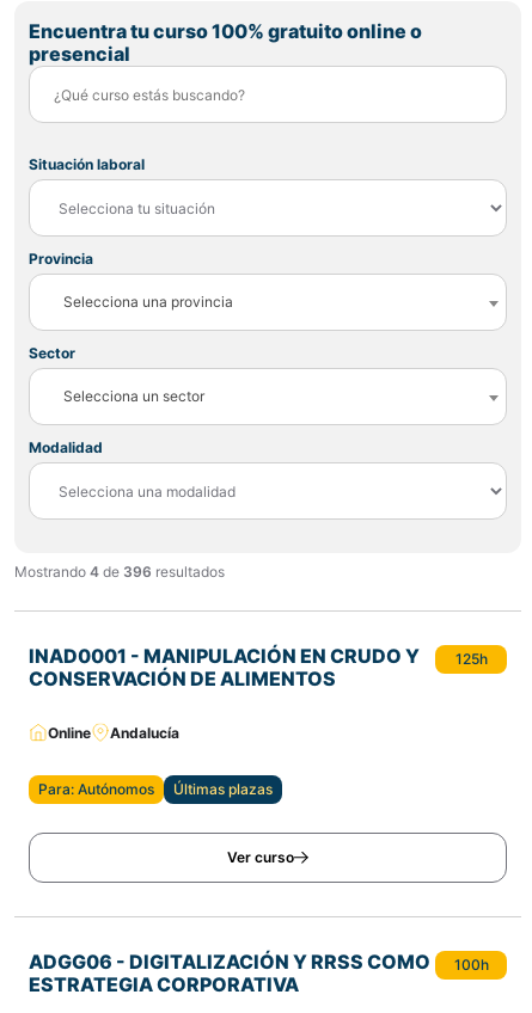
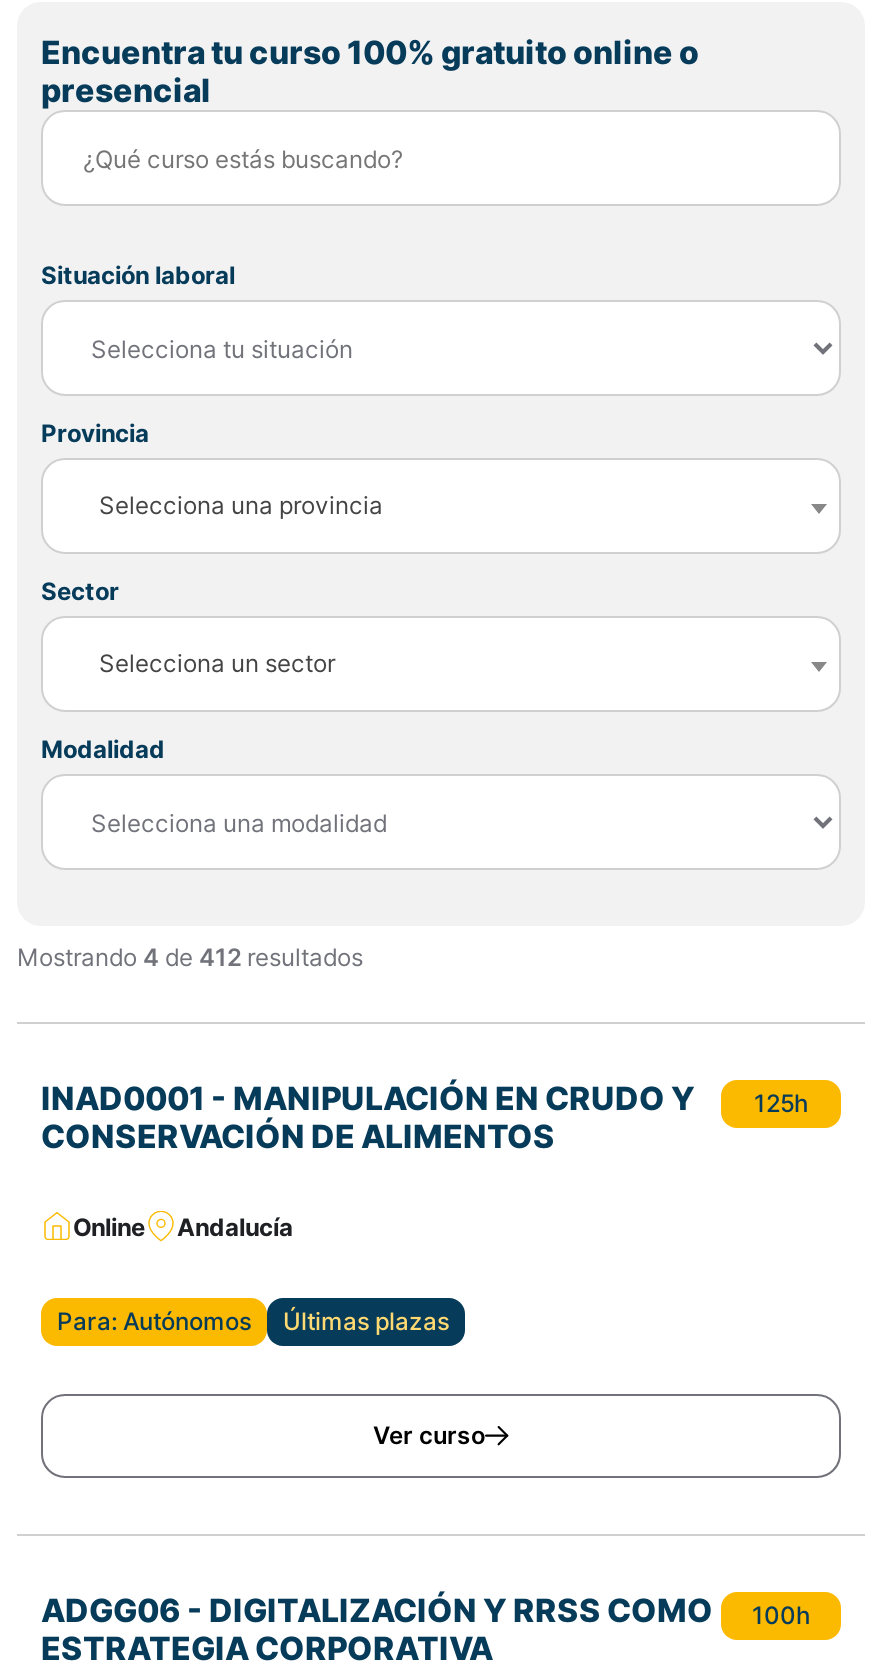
- Mostrando 4 de 396 resultados
+ Mostrando 4 de 412 resultados
